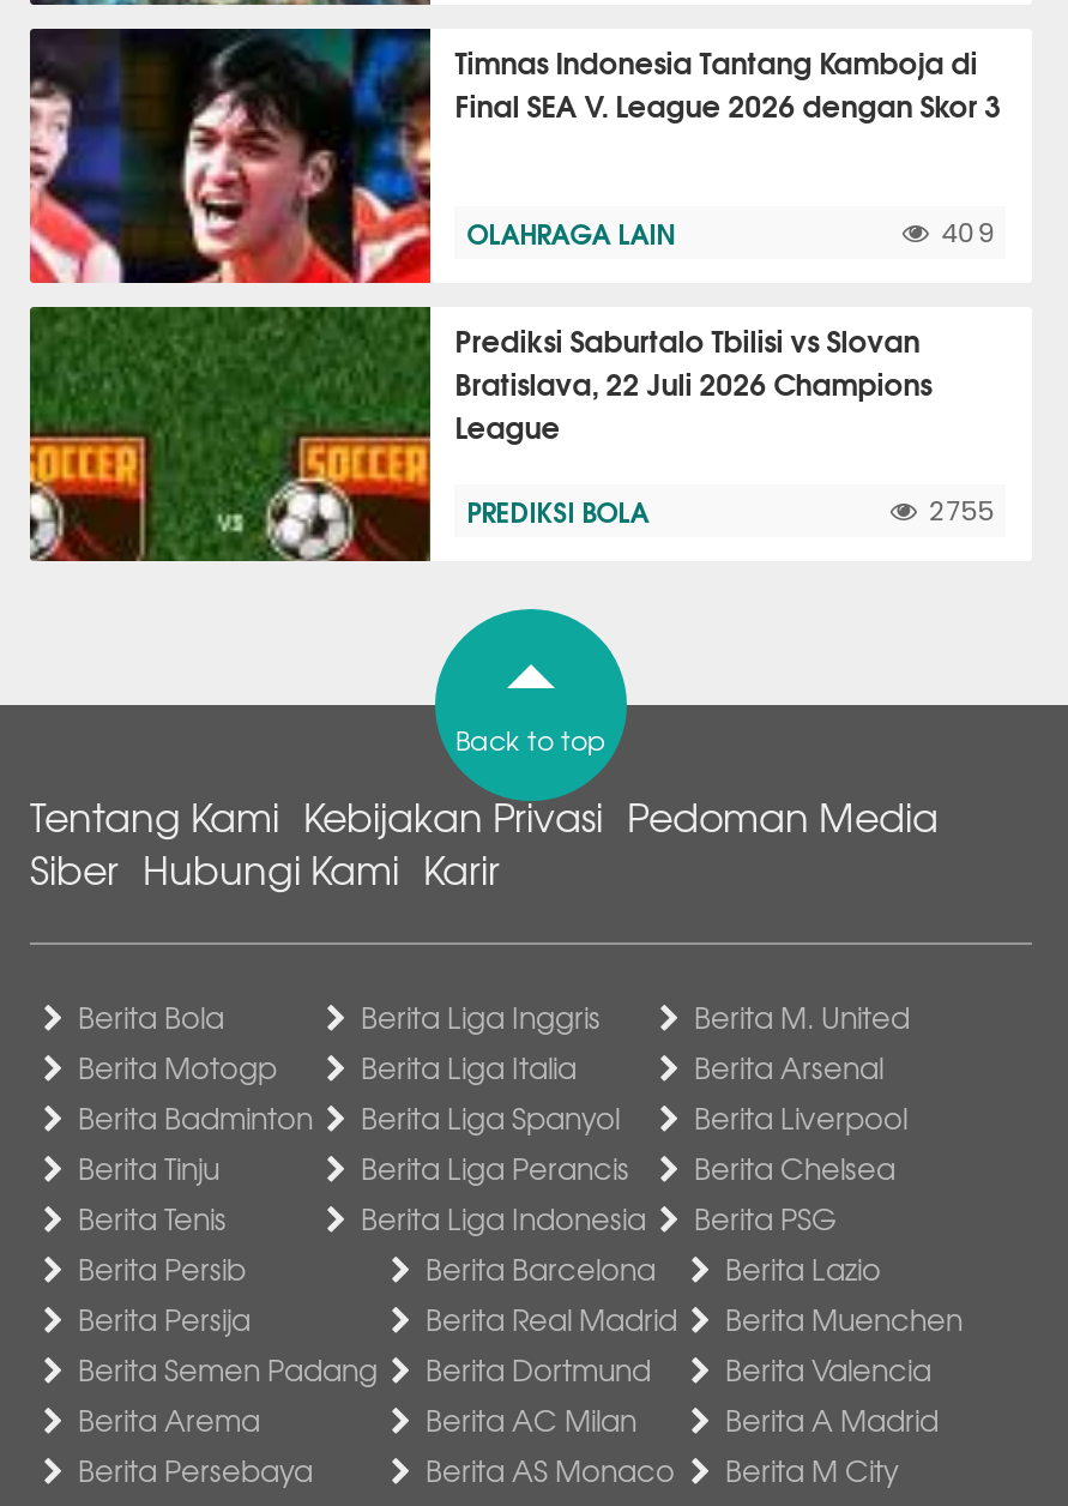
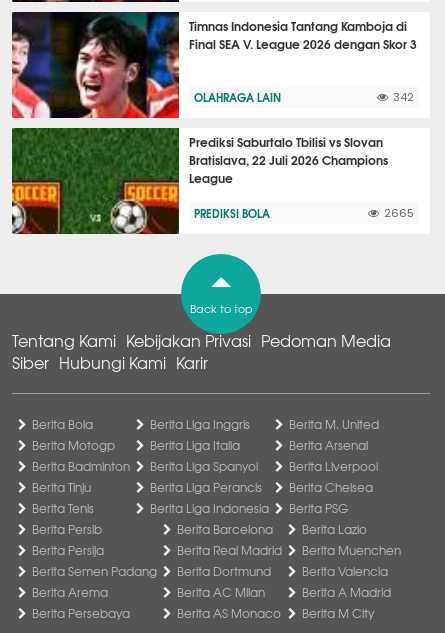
- 409
+ 342

- 2755
+ 2665
